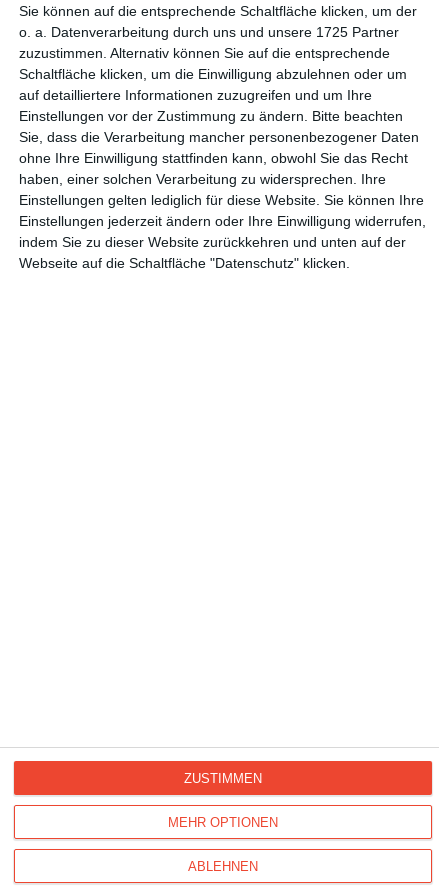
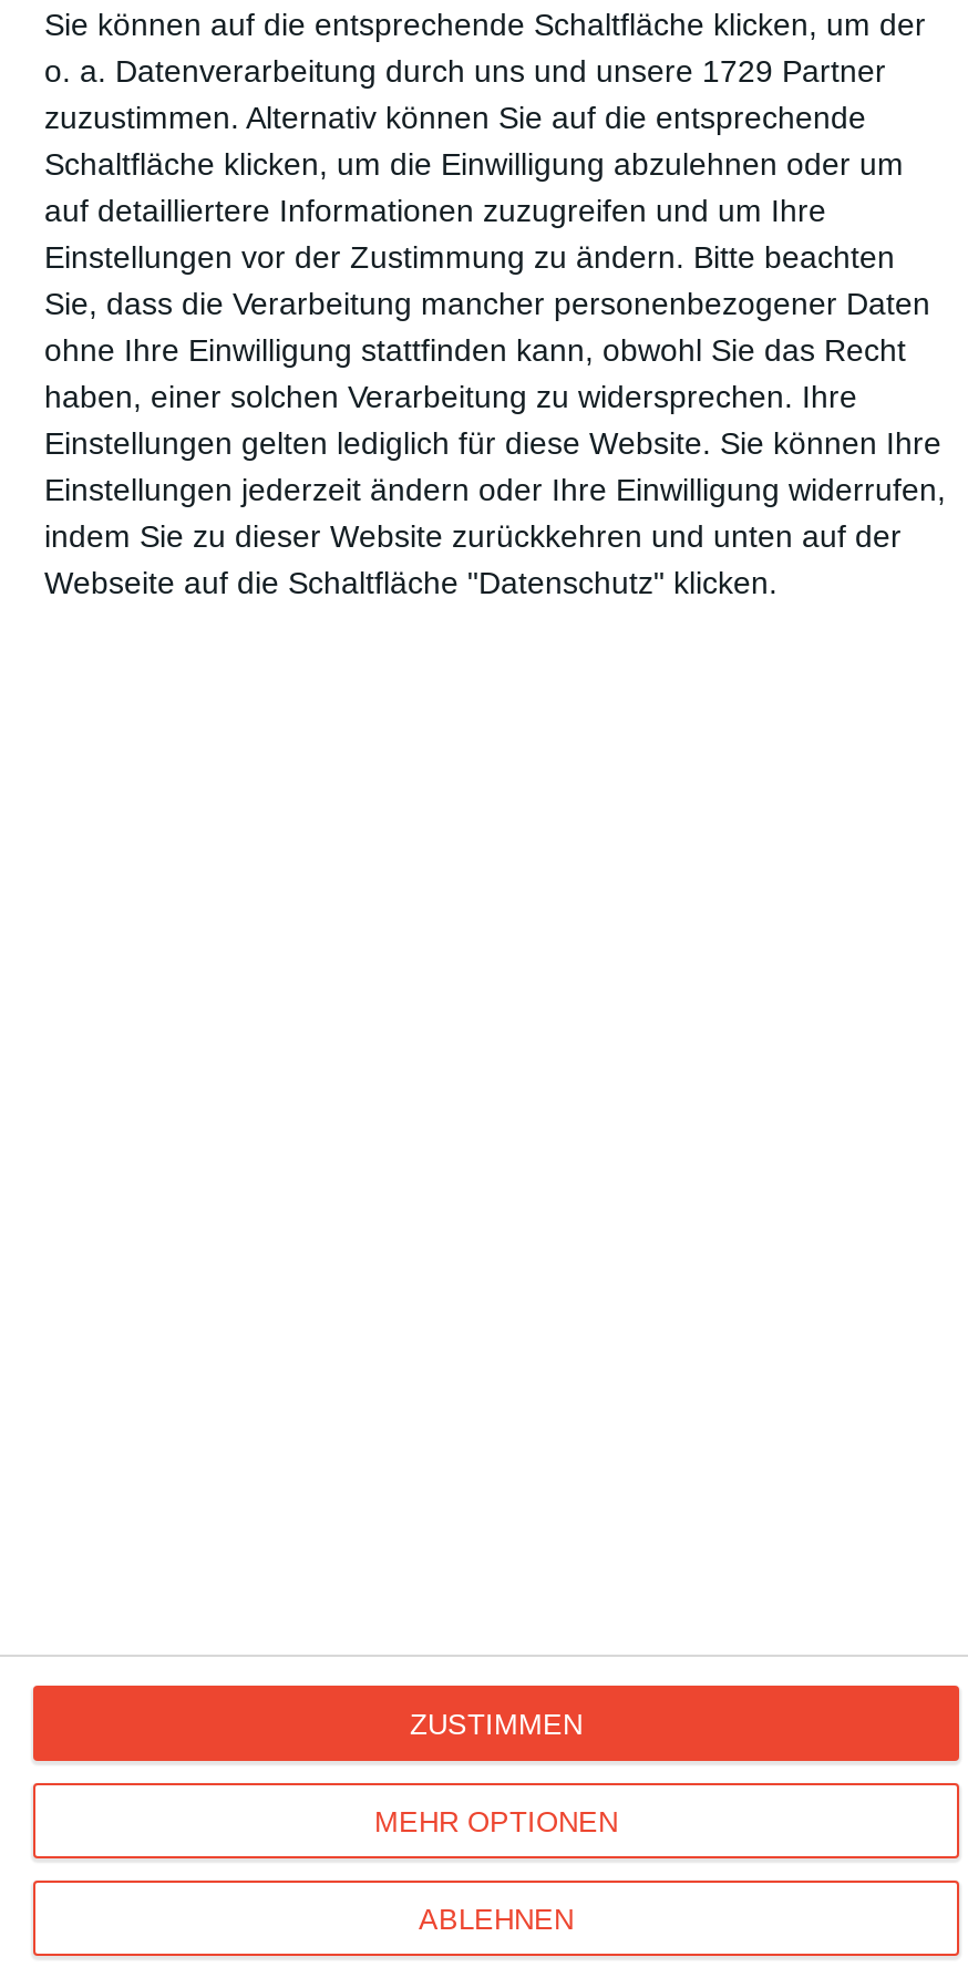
- o. a. Datenverarbeitung durch uns und unsere 1725 Partner
+ o. a. Datenverarbeitung durch uns und unsere 1729 Partner
